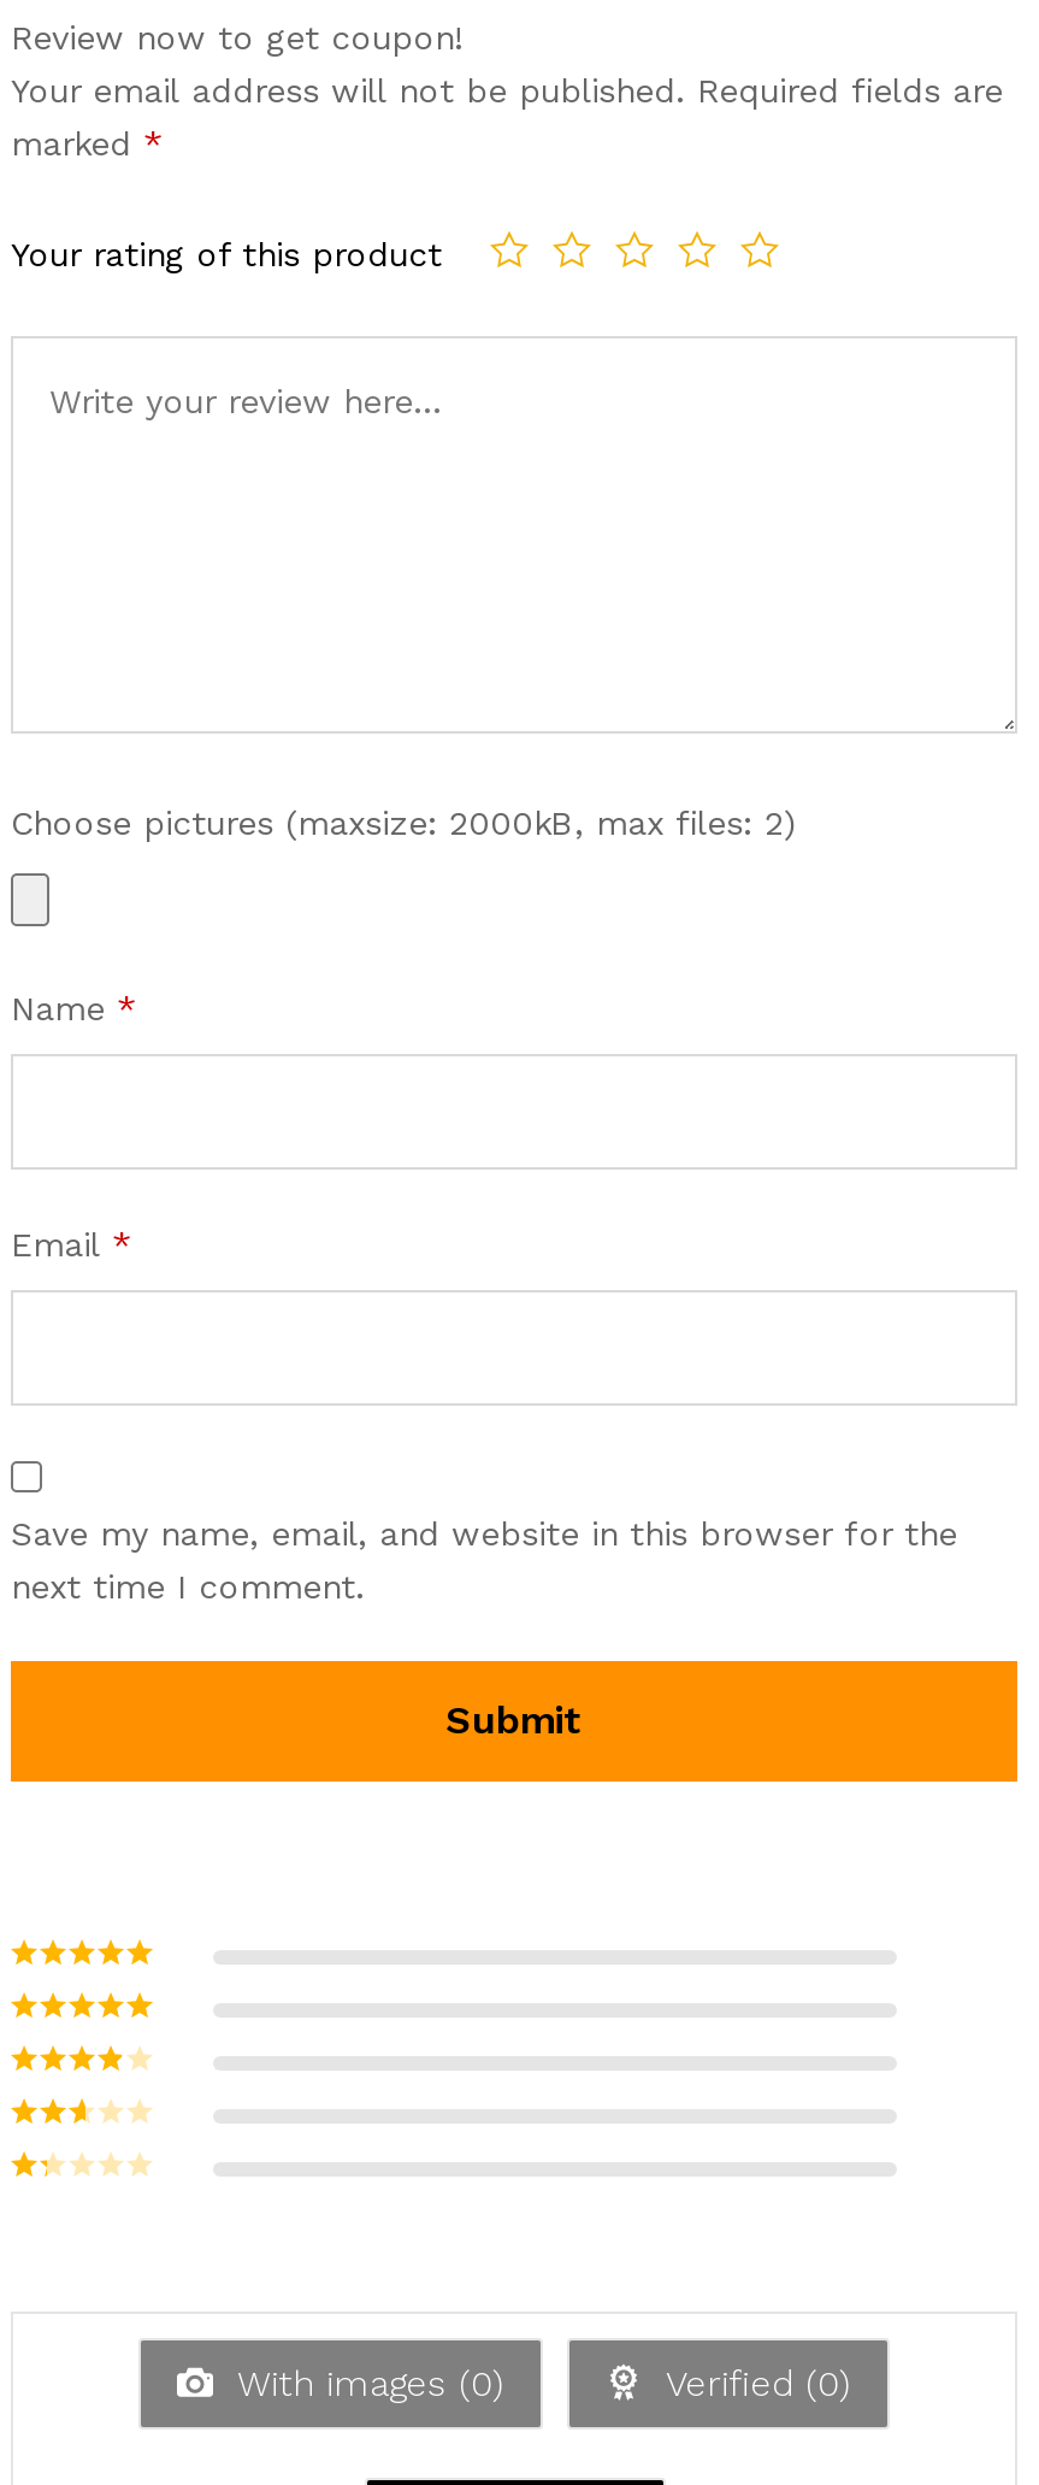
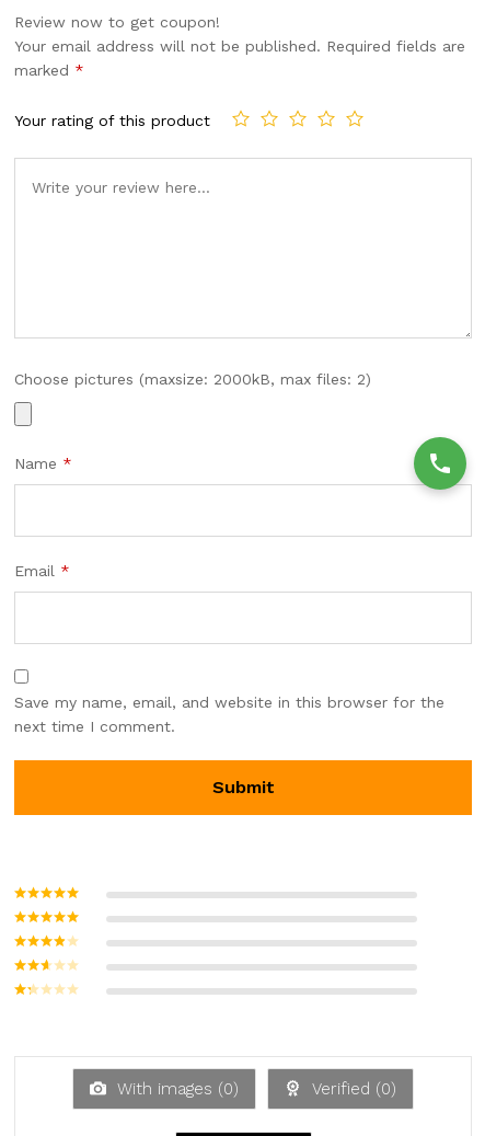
+ [image]
